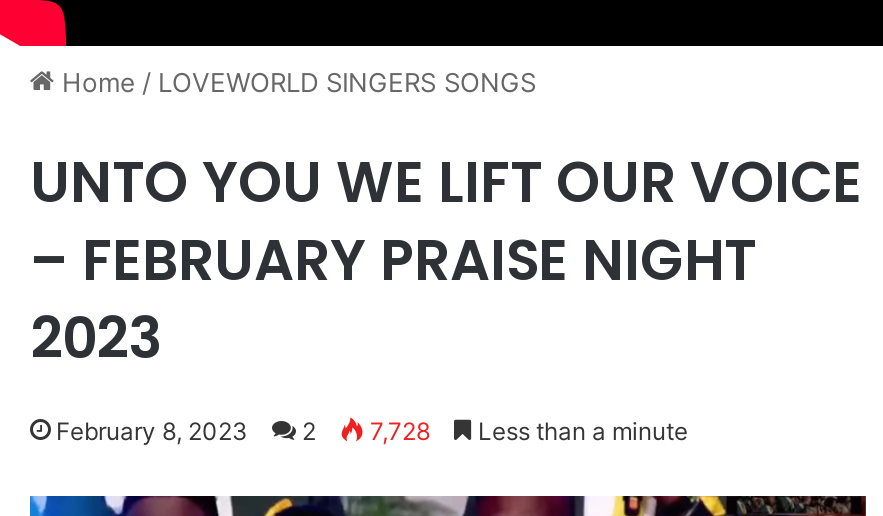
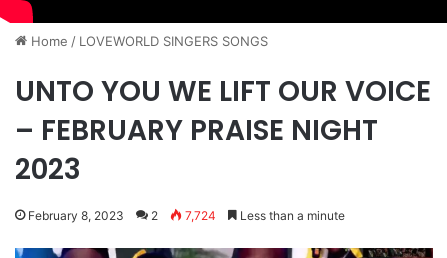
- February 8, 2023 2 7,728 Less than a minute
+ February 8, 2023 2 7,724 Less than a minute
